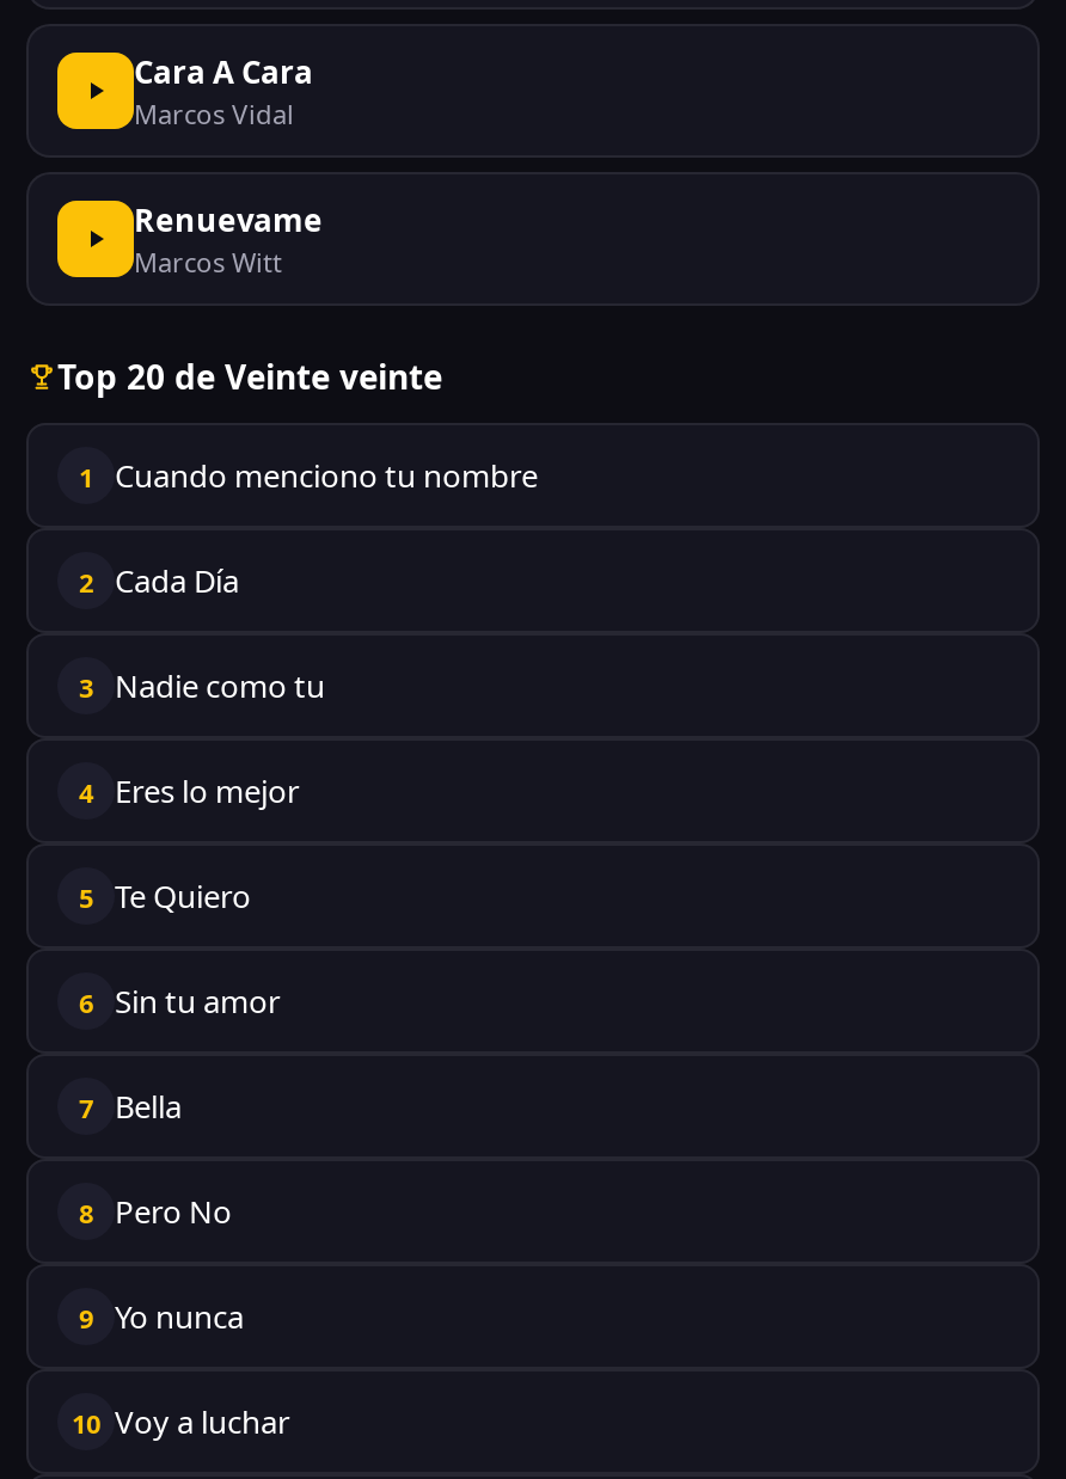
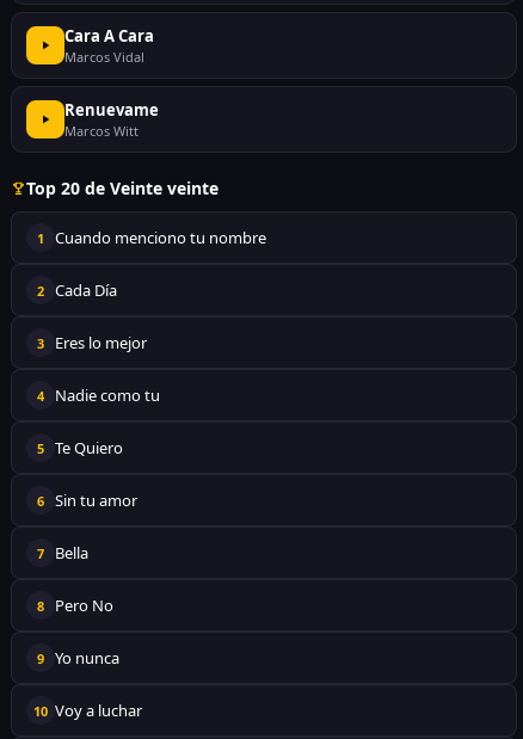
- 3 Nadie como tu
+ 3 Eres lo mejor

- 4 Eres lo mejor
+ 4 Nadie como tu
